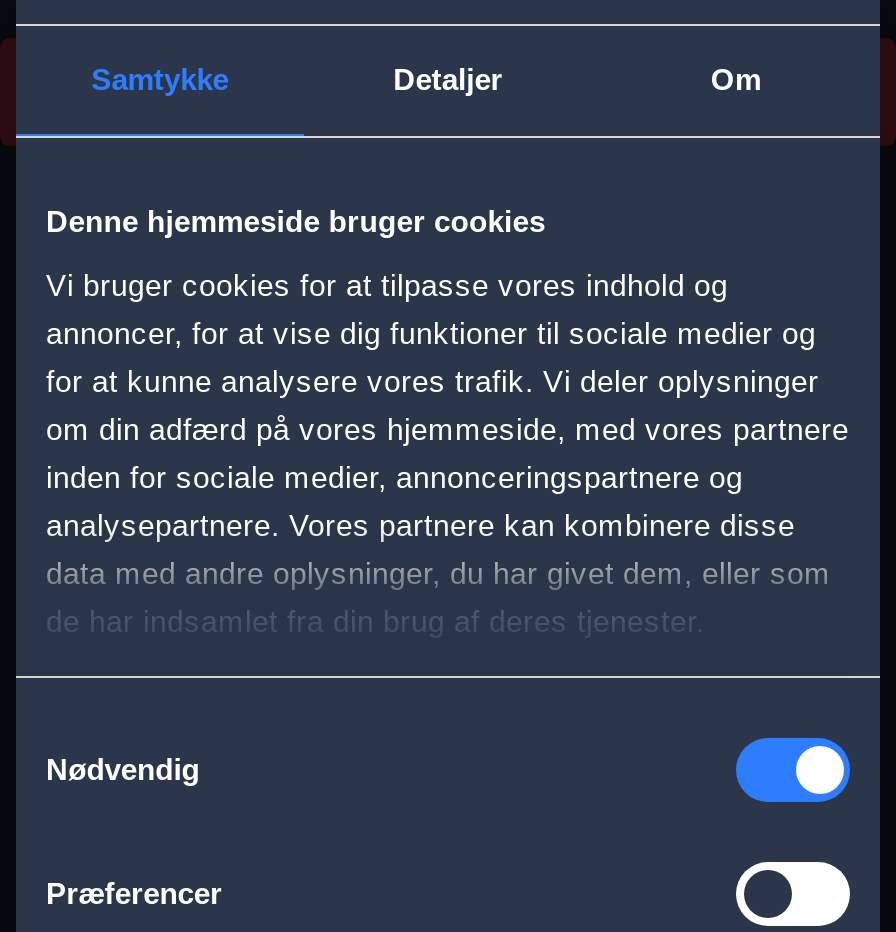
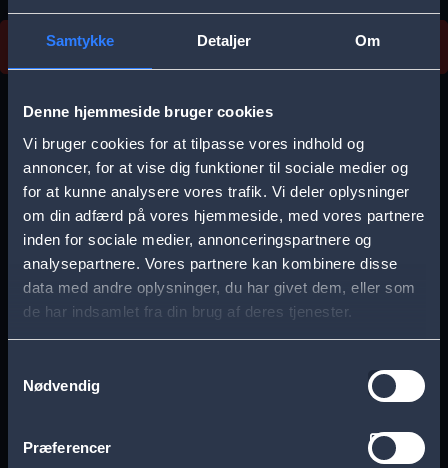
- [image]
+ [image]
